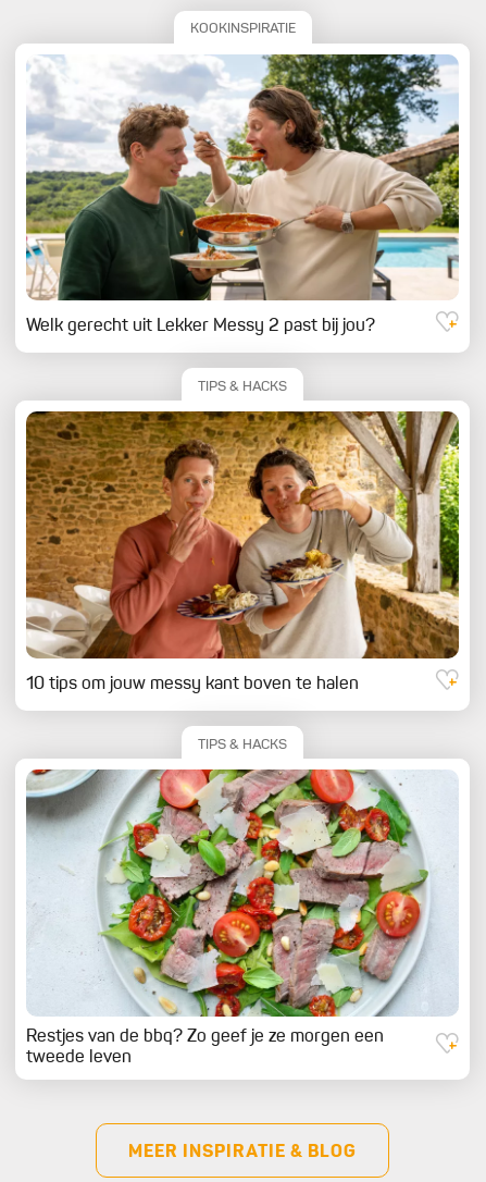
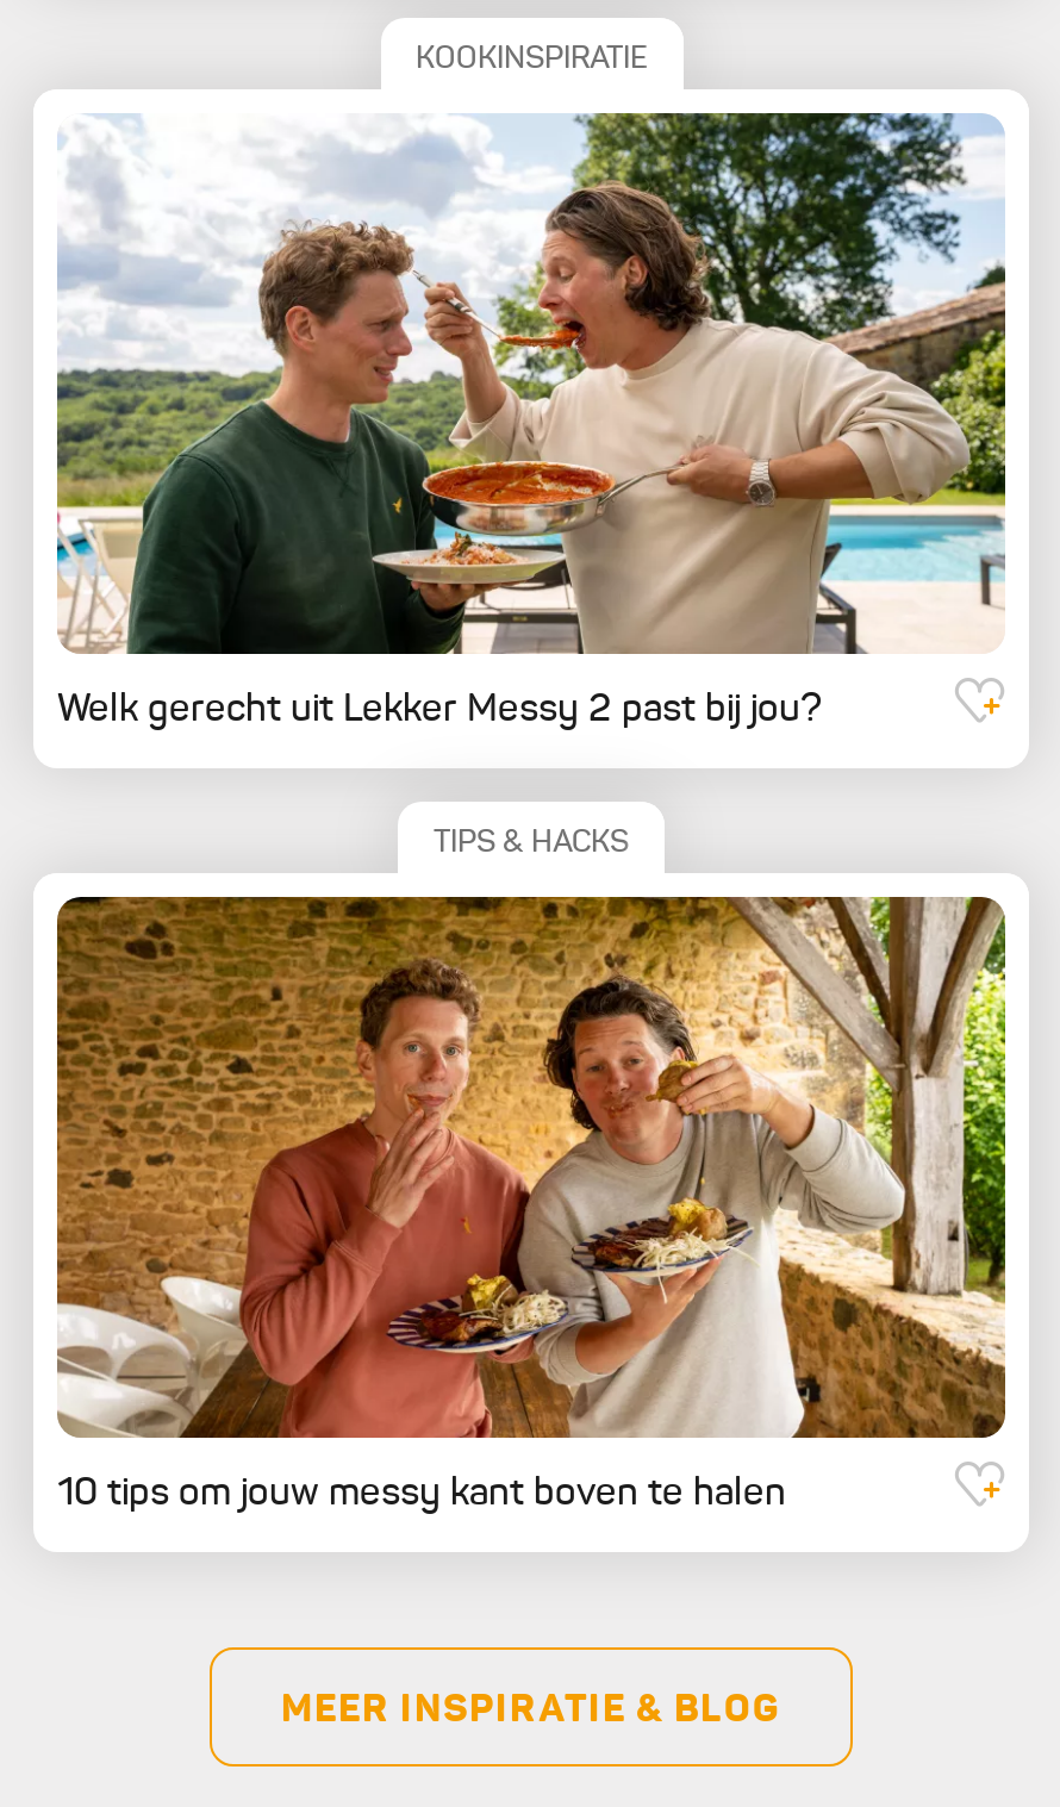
- TIPS & HACKS

- [image]
- Restjes van de bbq? Zo geef je ze morgen een
- tweede leven
